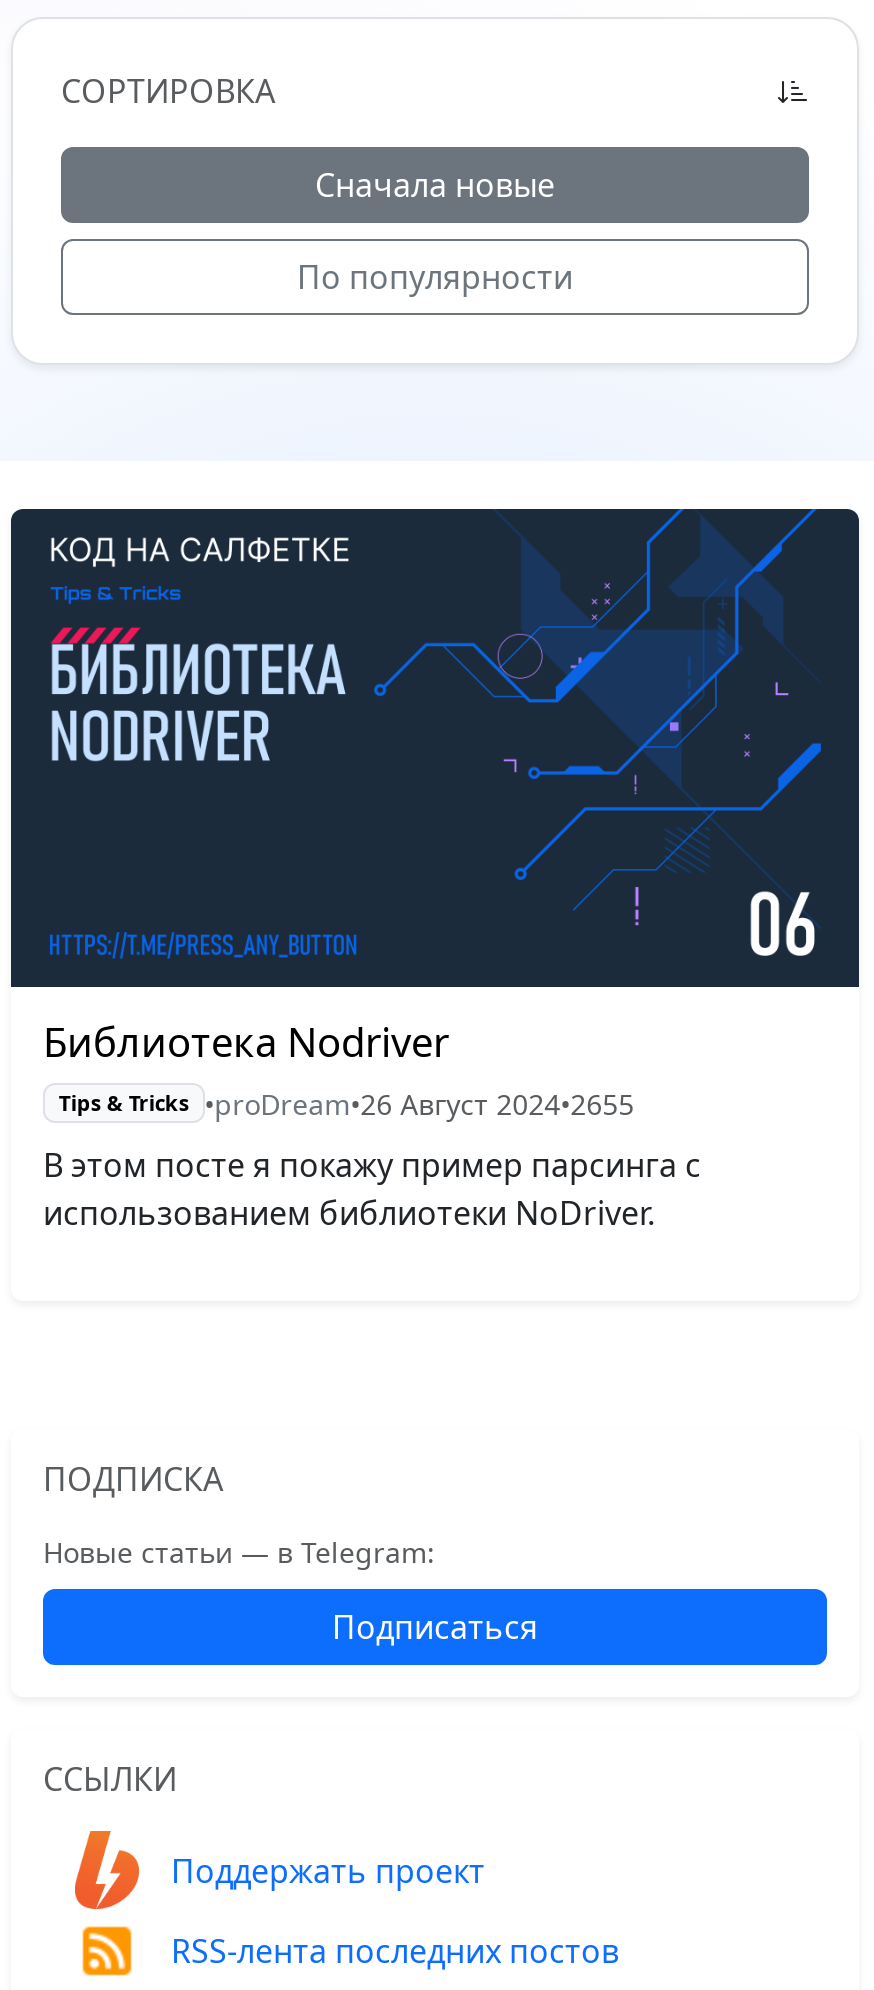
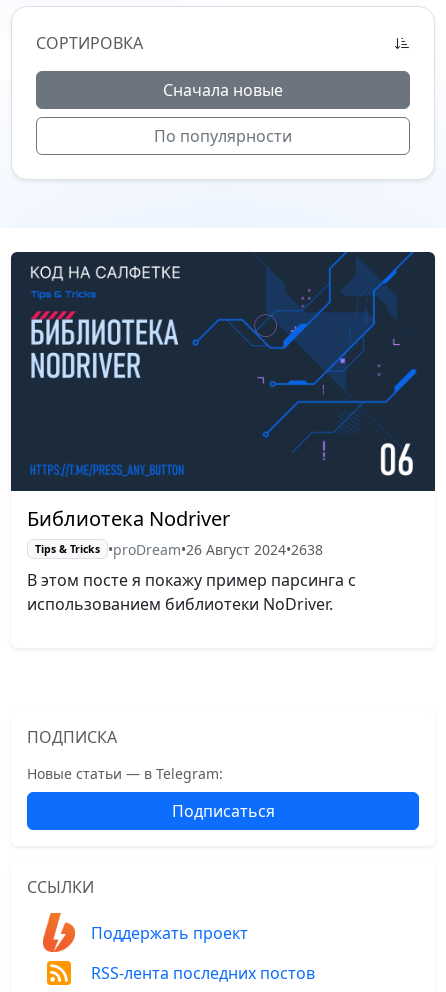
- Tips & Tricks • proDream•26 Август 2024•2655
+ Tips & Tricks • proDream•26 Август 2024•2638
